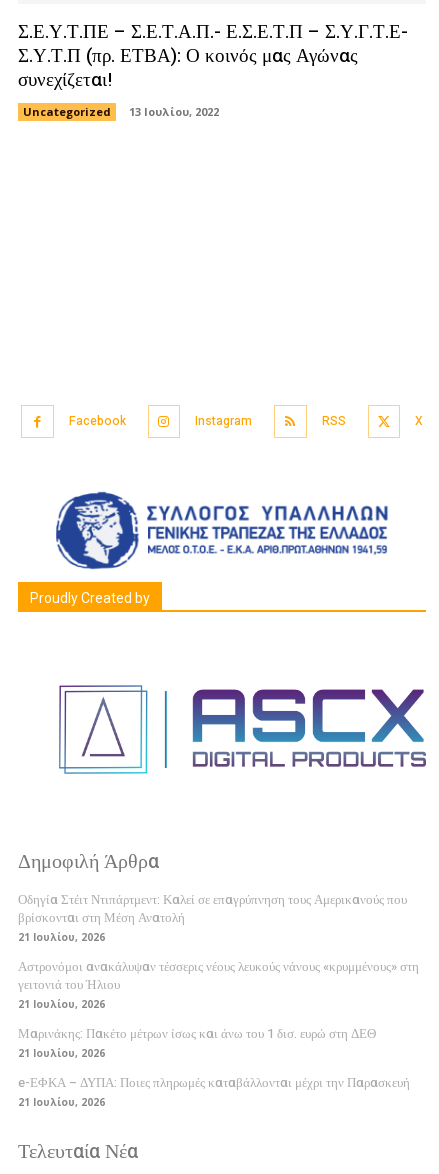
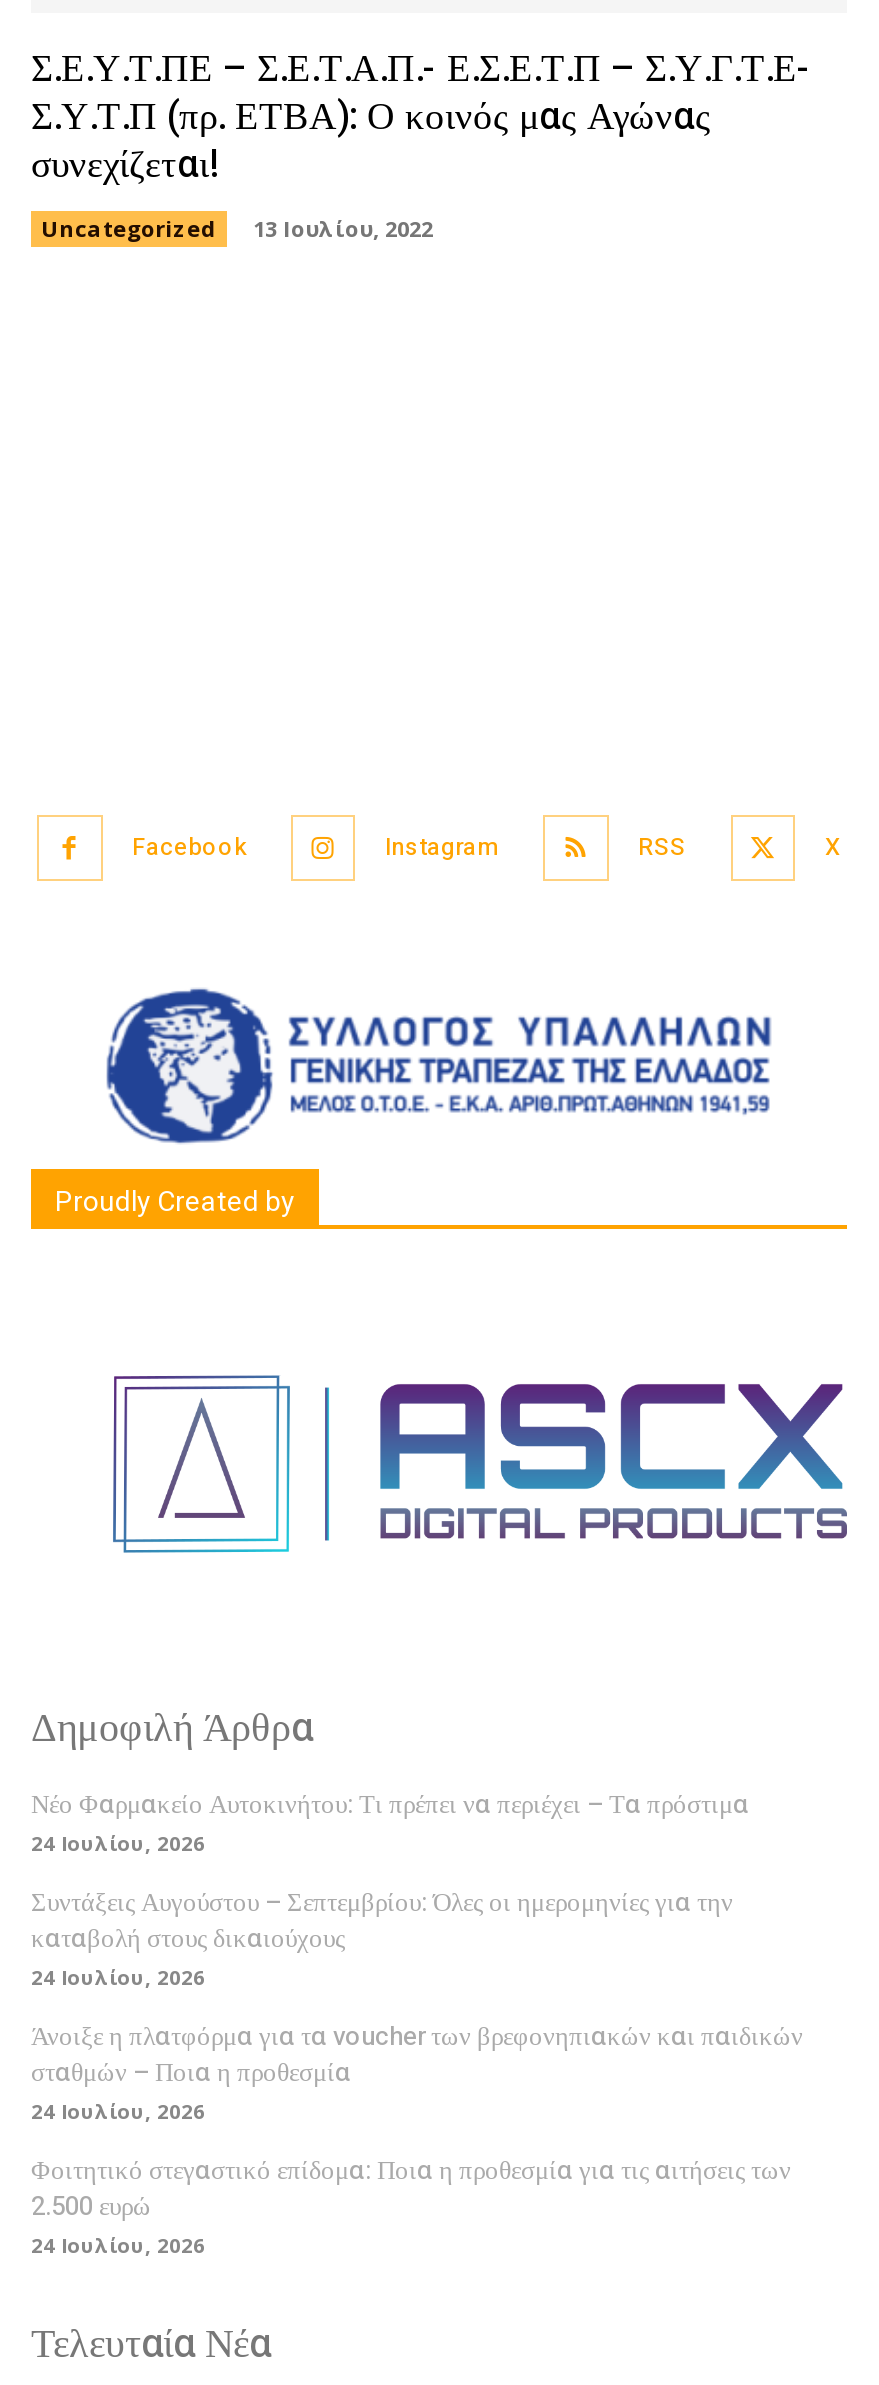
- Οδηγία Στέιτ Ντιπάρτμεντ: Καλεί σε επαγρύπνηση τους Αμερικανούς που
- βρίσκονται στη Μέση Ανατολή
- 21 Ιουλίου, 2026
+ Νέο Φαρμακείο Αυτοκινήτου: Τι πρέπει να περιέχει – Τα πρόστιμα
+ 24 Ιουλίου, 2026

- Αστρονόμοι ανακάλυψαν τέσσερις νέους λευκούς νάνους «κρυμμένους» στη
- γειτονιά του Ήλιου
- 21 Ιουλίου, 2026
+ Συντάξεις Αυγούστου – Σεπτεμβρίου: Όλες οι ημερομηνίες για την
+ καταβολή στους δικαιούχους
+ 24 Ιουλίου, 2026

- Μαρινάκης: Πακέτο μέτρων ίσως και άνω του 1 δισ. ευρώ στη ΔΕΘ
- 21 Ιουλίου, 2026
+ Άνοιξε η πλατφόρμα για τα voucher των βρεφονηπιακών και παιδικών
+ σταθμών – Ποια η προθεσμία
+ 24 Ιουλίου, 2026

- e-ΕΦΚΑ – ΔΥΠΑ: Ποιες πληρωμές καταβάλλονται μέχρι την Παρασκευή
- 21 Ιουλίου, 2026
+ Φοιτητικό στεγαστικό επίδομα: Ποια η προθεσμία για τις αιτήσεις των
+ 2.500 ευρώ
+ 24 Ιουλίου, 2026
